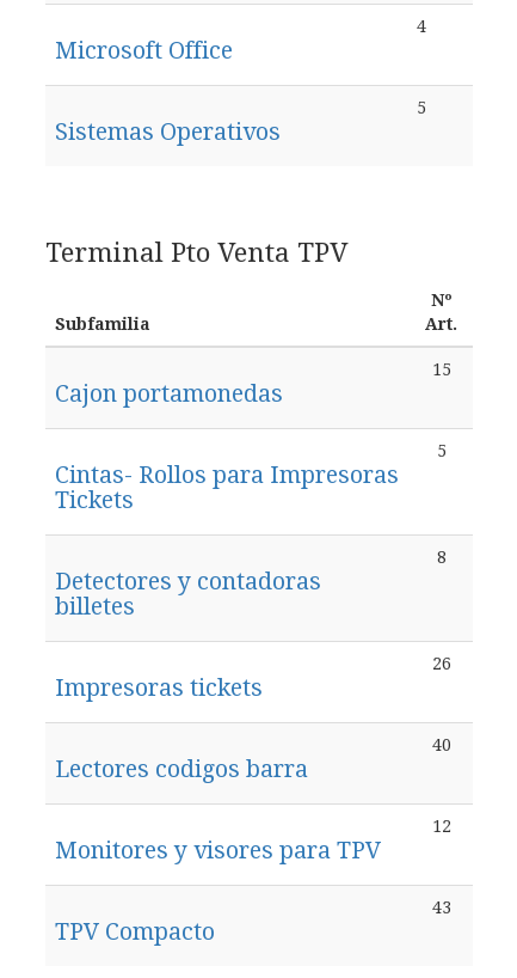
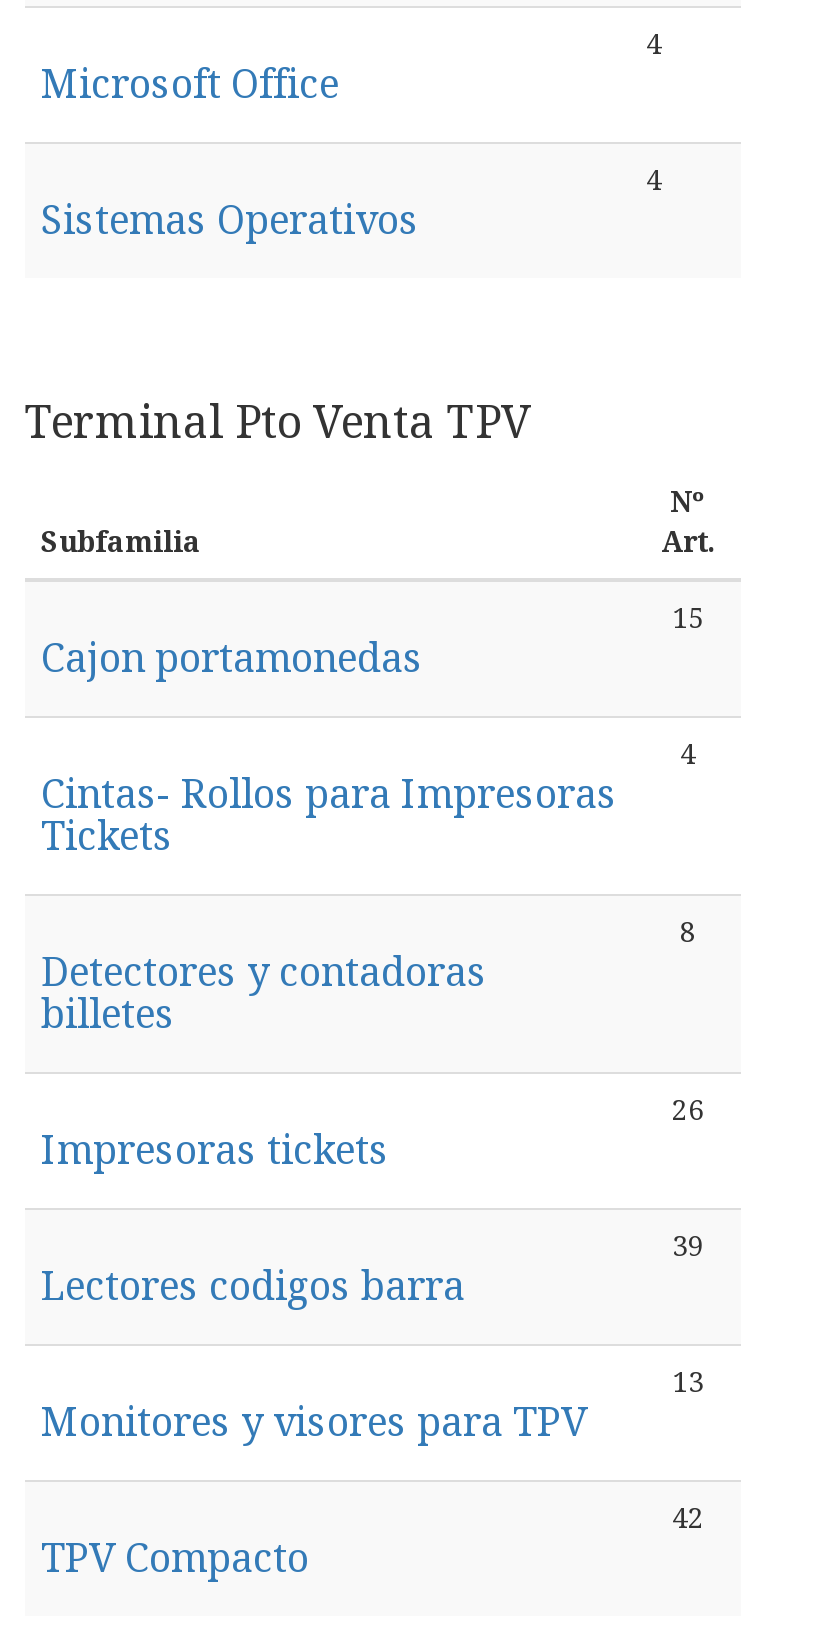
- 5
+ 4

- 5
+ 4

- 40
+ 39

- 12
+ 13

- 43
+ 42
